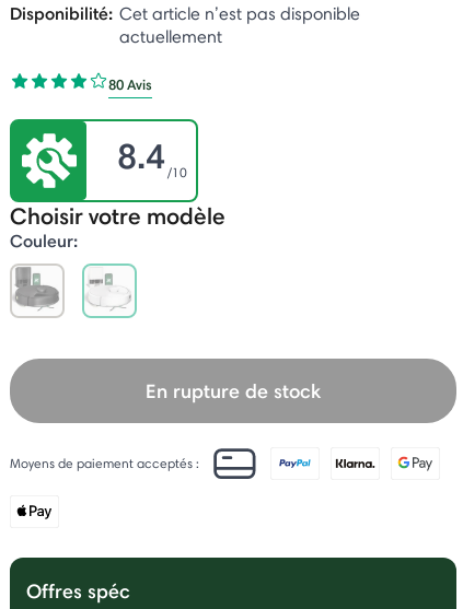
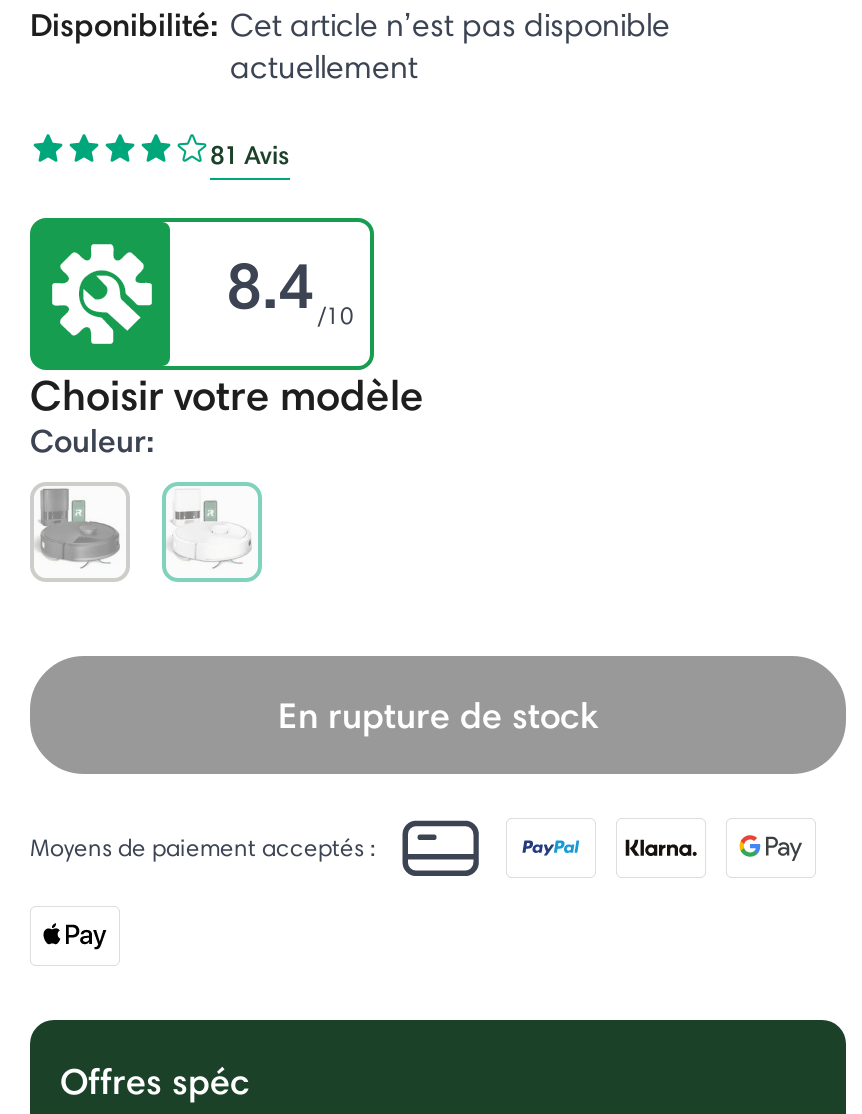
- 80 Avis
+ 81 Avis
